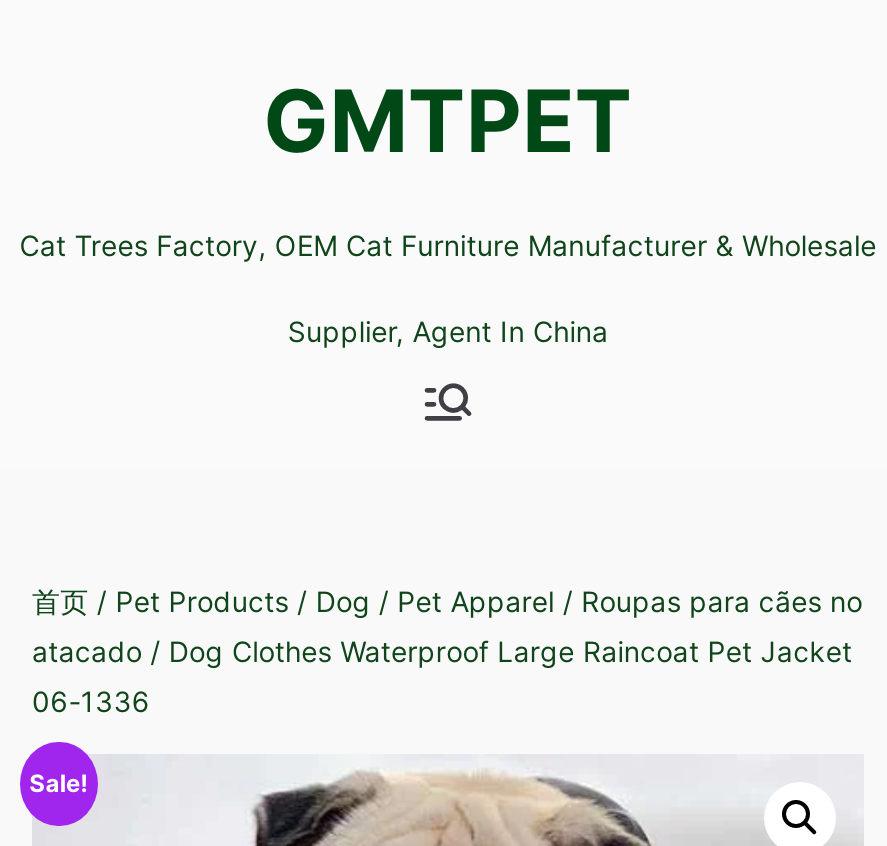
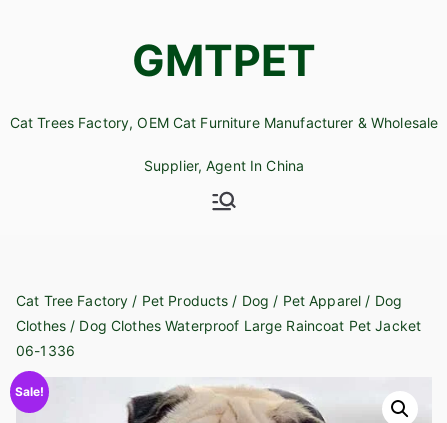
- 首页/ Pet Products / Dog / Pet Apparel / Roupas para cães no
+ Cat Tree Factory / Pet Products / Dog / Pet Apparel / Dog

- atacado / Dog Clothes Waterproof Large Raincoat Pet Jacket
+ Clothes / Dog Clothes Waterproof Large Raincoat Pet Jacket
